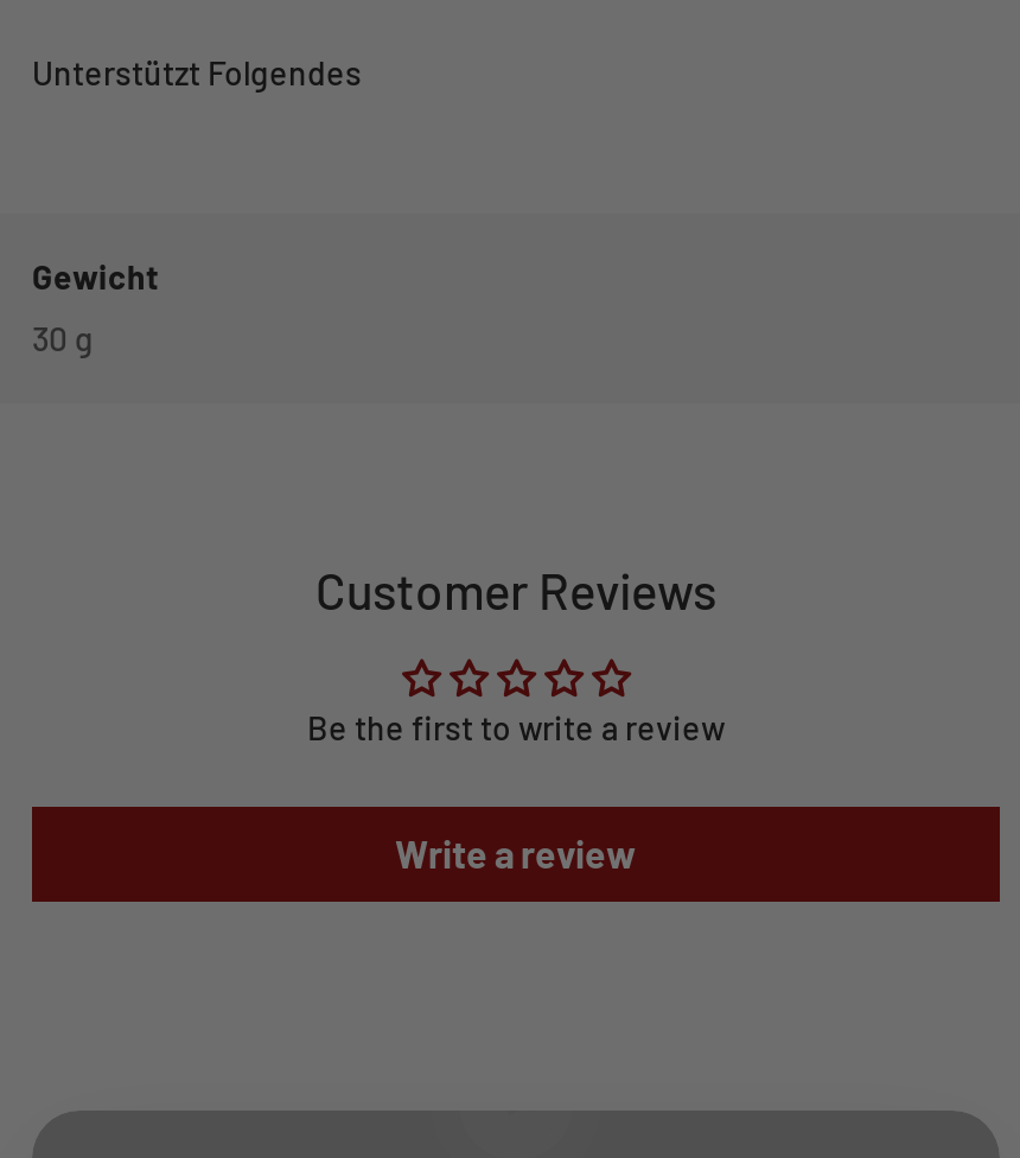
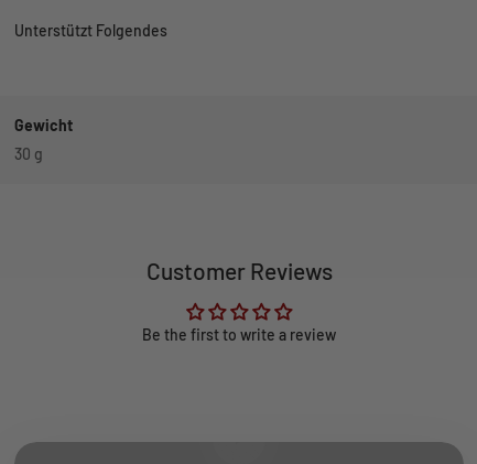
- Write a review
